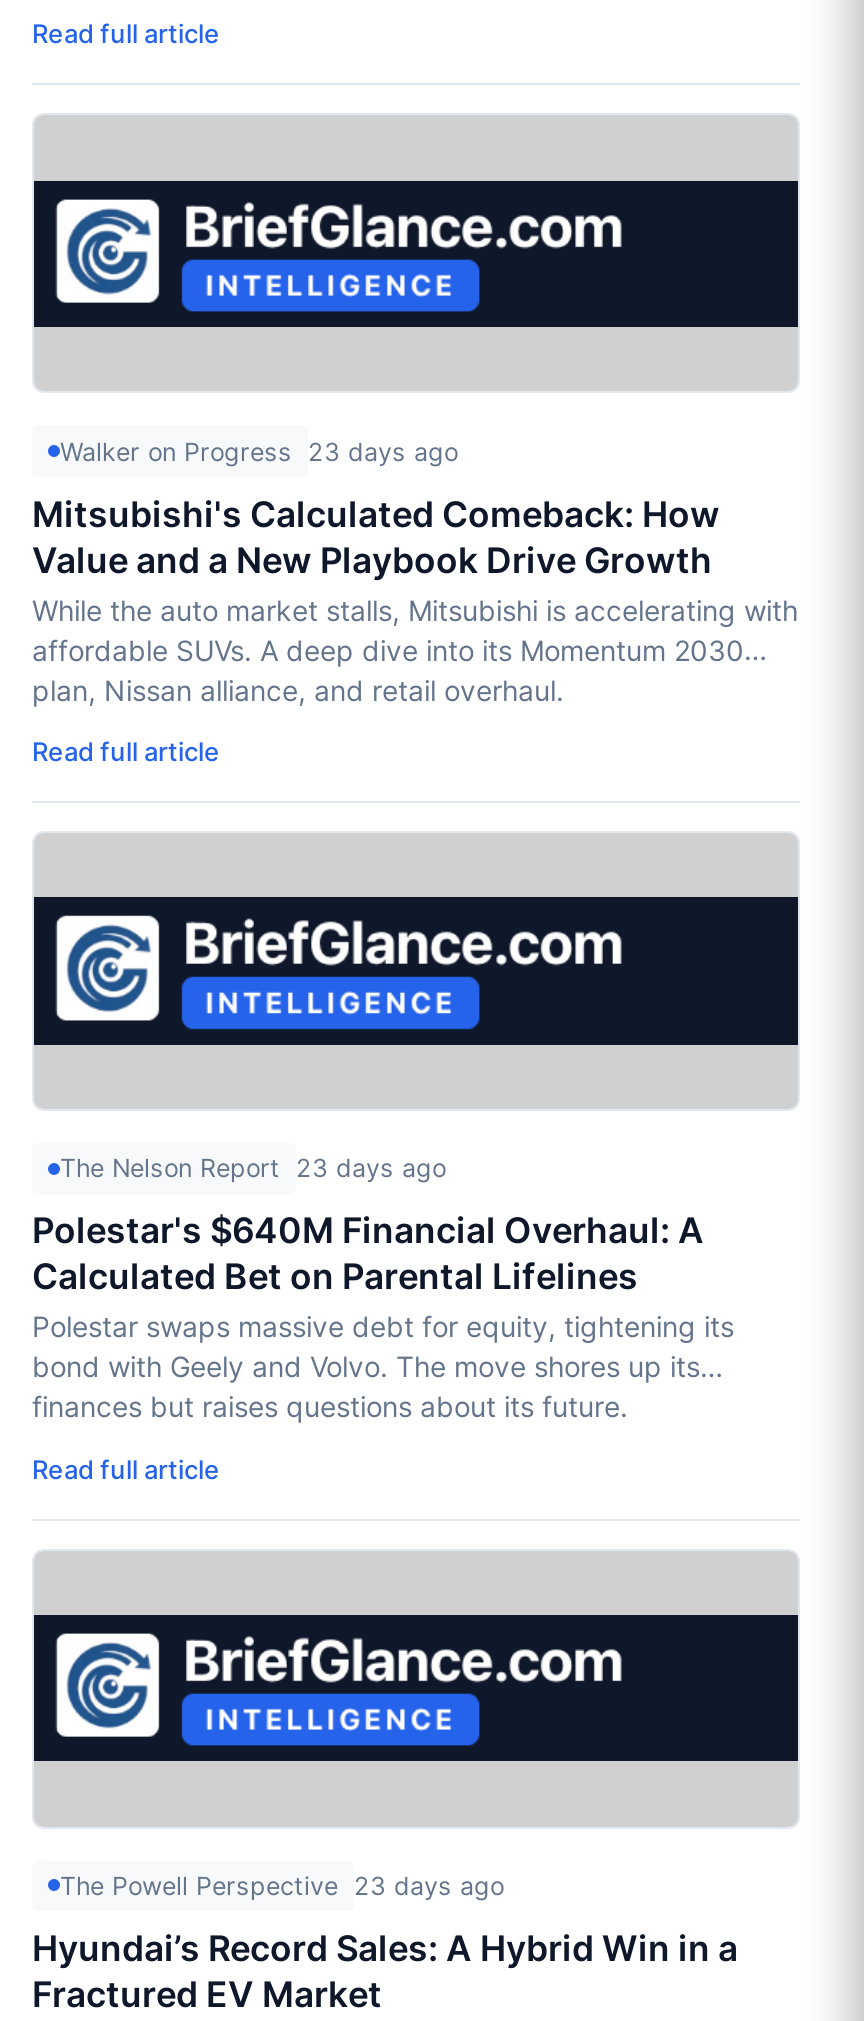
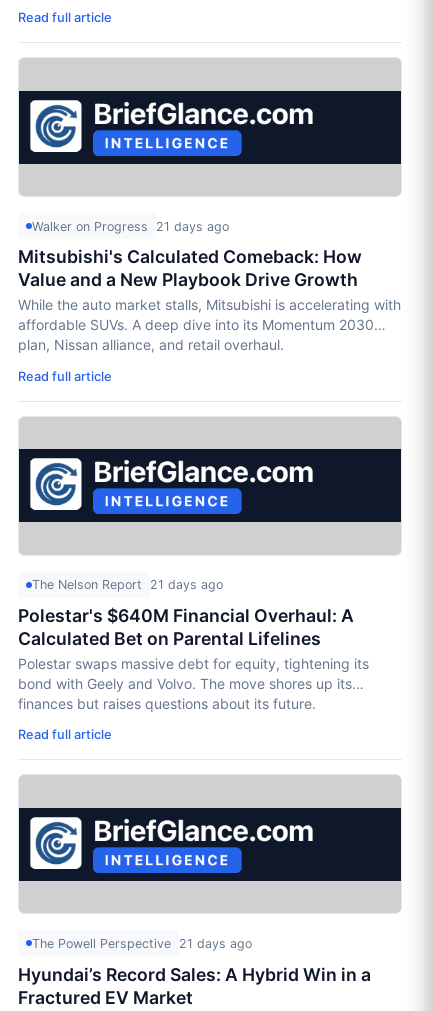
- Walker on Progress 23 days ago
+ Walker on Progress 21 days ago

- The Nelson Report 23 days ago
+ The Nelson Report 21 days ago

- The Powell Perspective 23 days ago
+ The Powell Perspective 21 days ago
